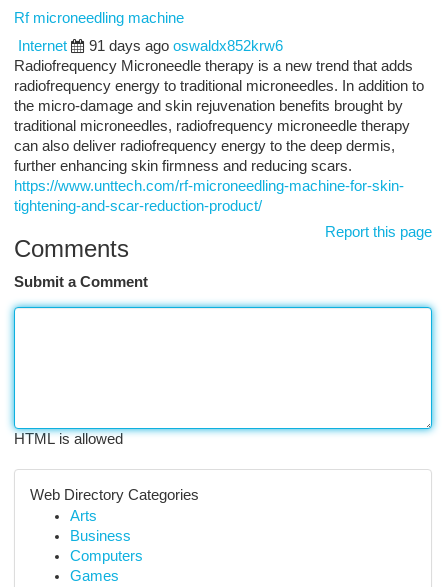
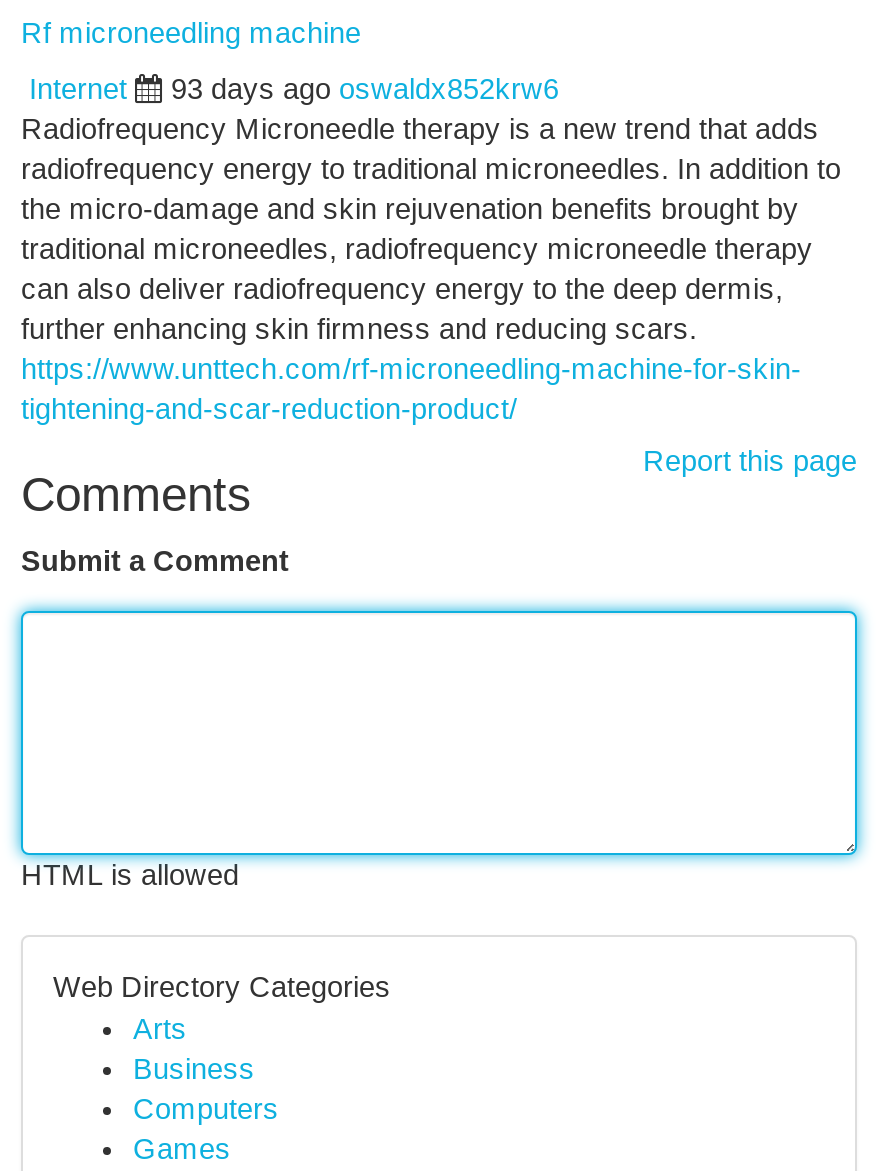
- 91 days ago oswaldx852krw6
+ 93 days ago oswaldx852krw6
